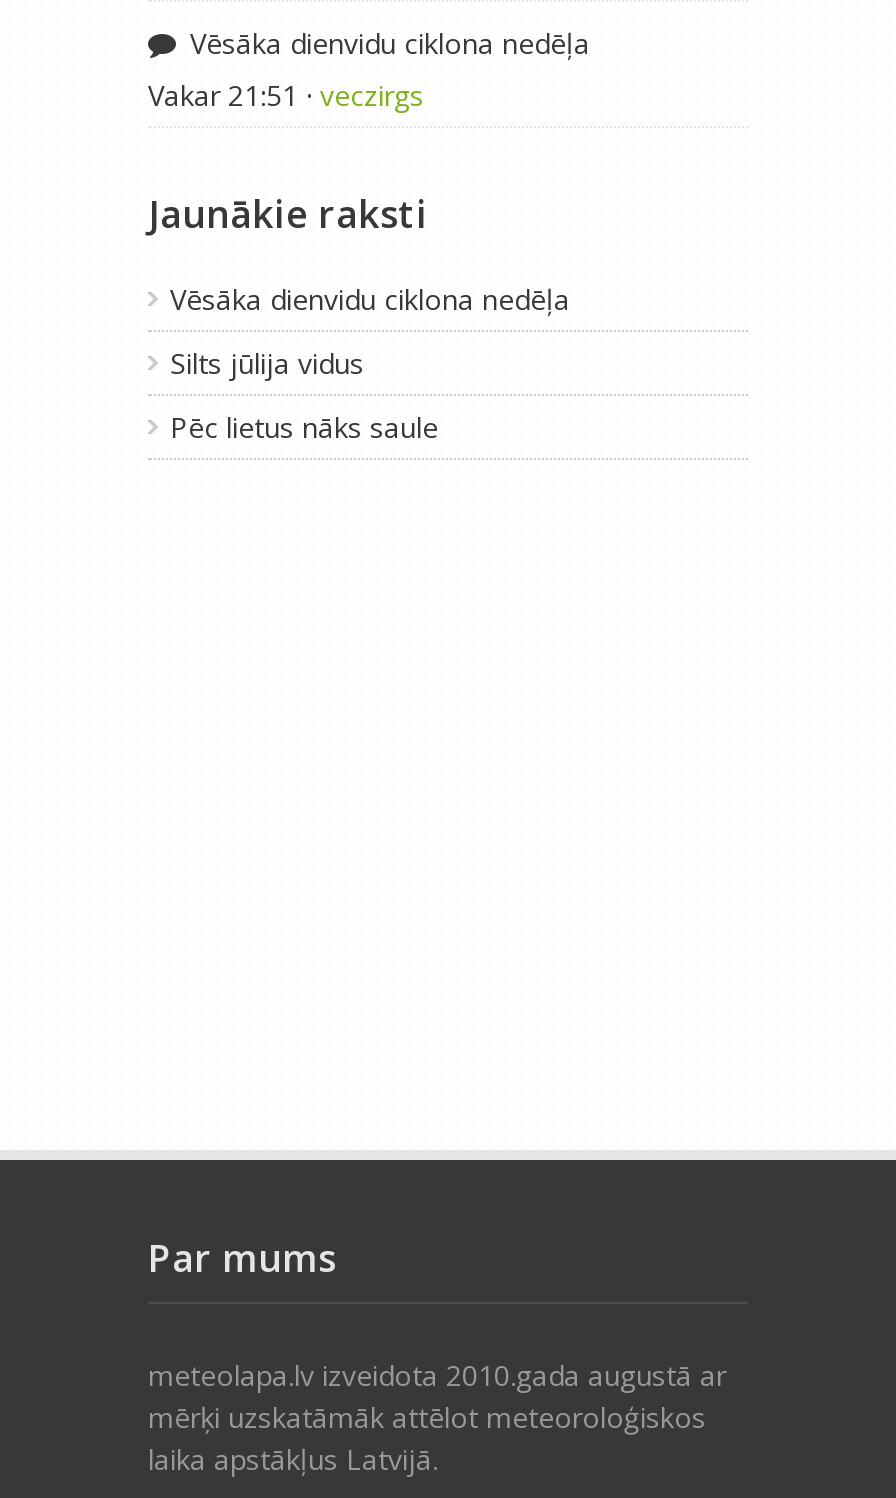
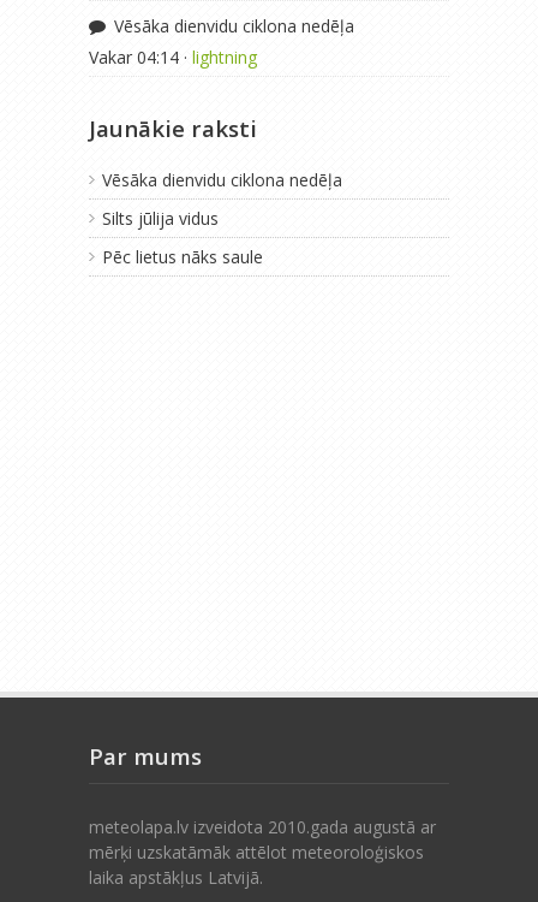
- Vakar 21:51 · veczirgs
+ Vakar 04:14 · lightning
